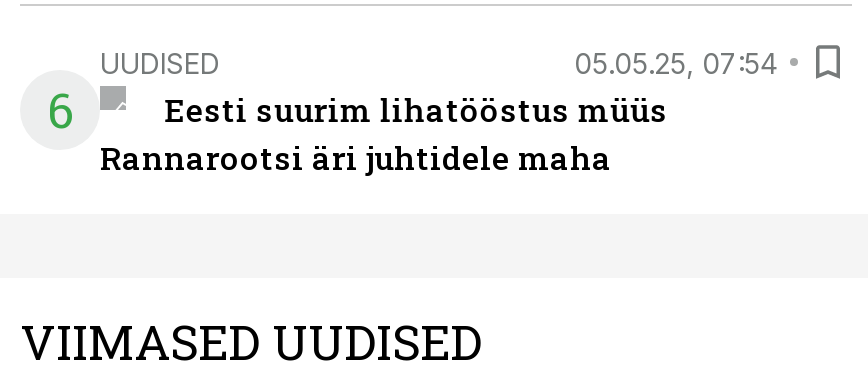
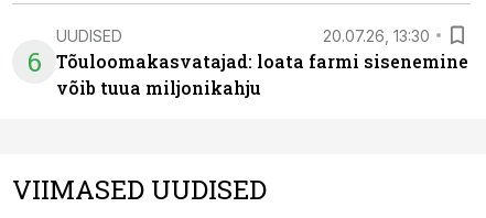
- 05.05.25, 07:54
- Eesti suurim lihatööstus müüs
- Rannarootsi äri juhtidele maha
+ 20.07.26, 13:30
+ Tõuloomakasvatajad: loata farmi sisenemine
+ võib tuua miljonikahju
